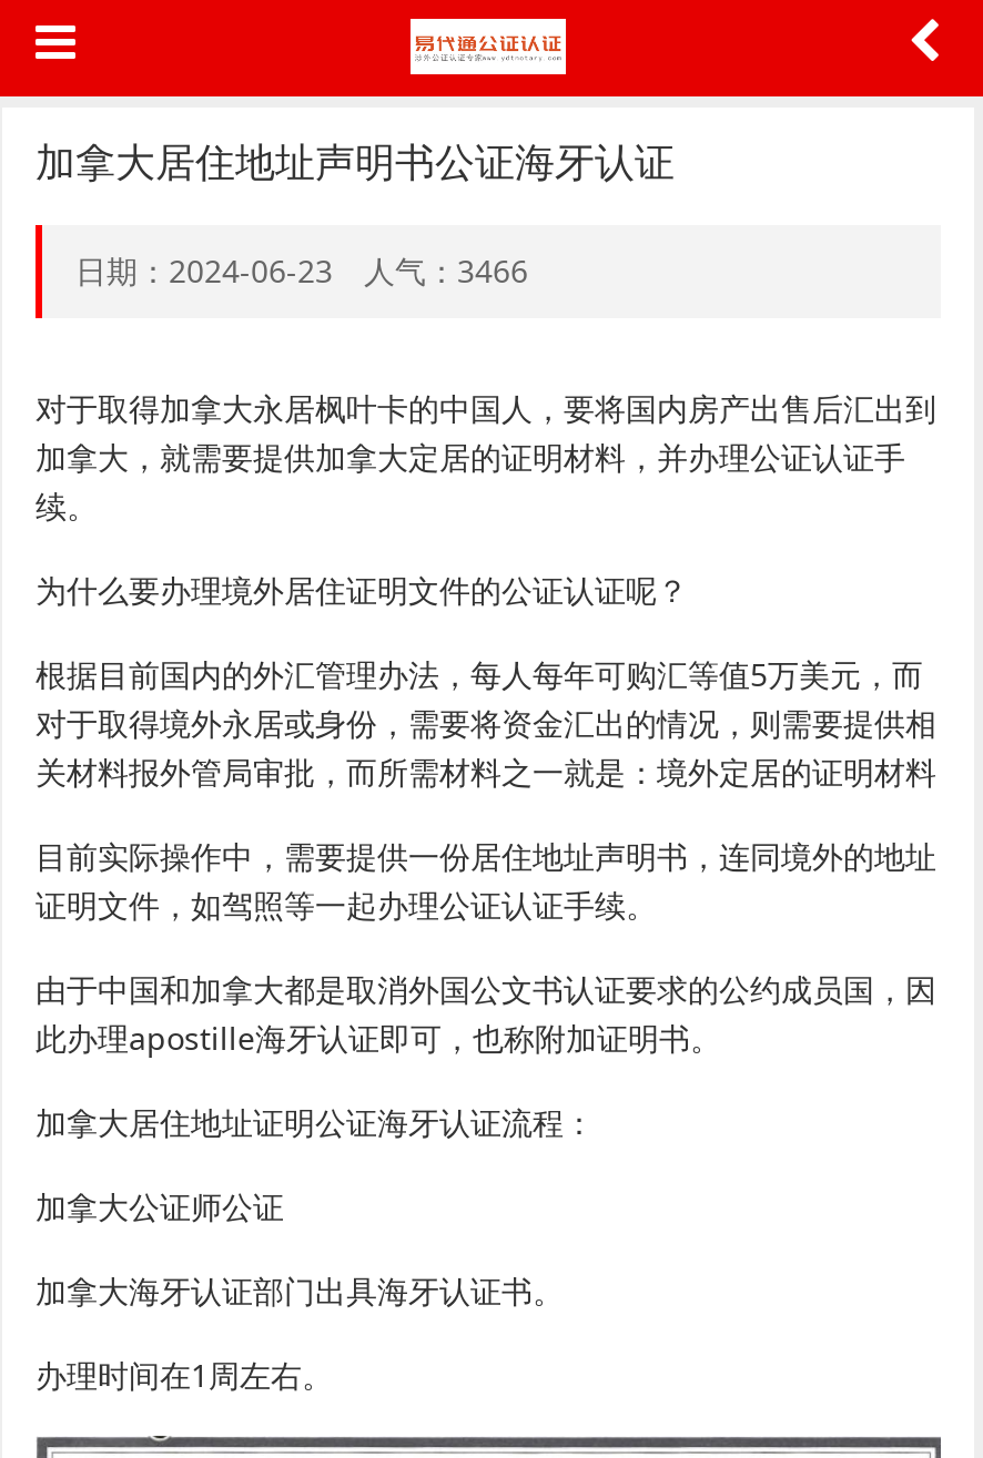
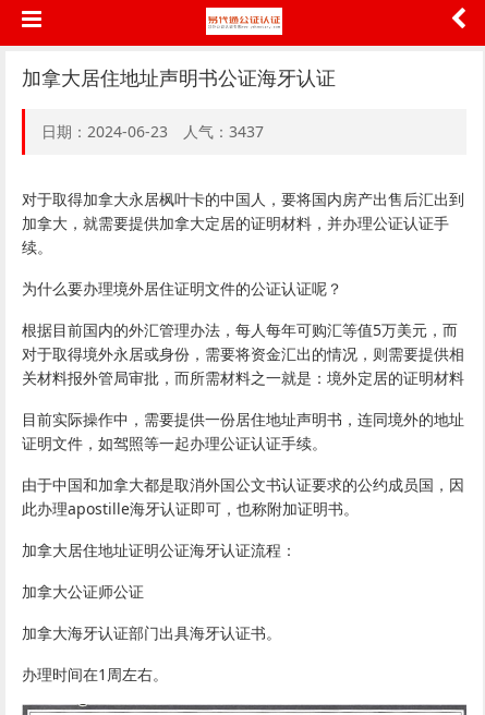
- 日期：2024-06-23 人气：3466
+ 日期：2024-06-23 人气：3437
